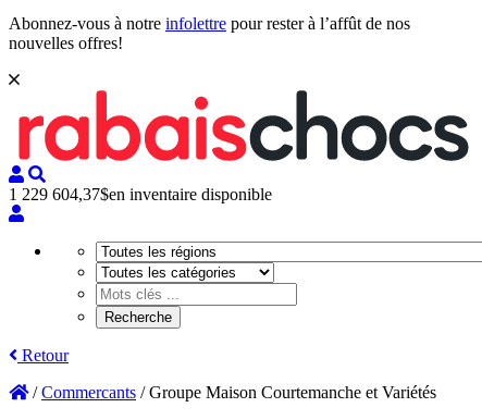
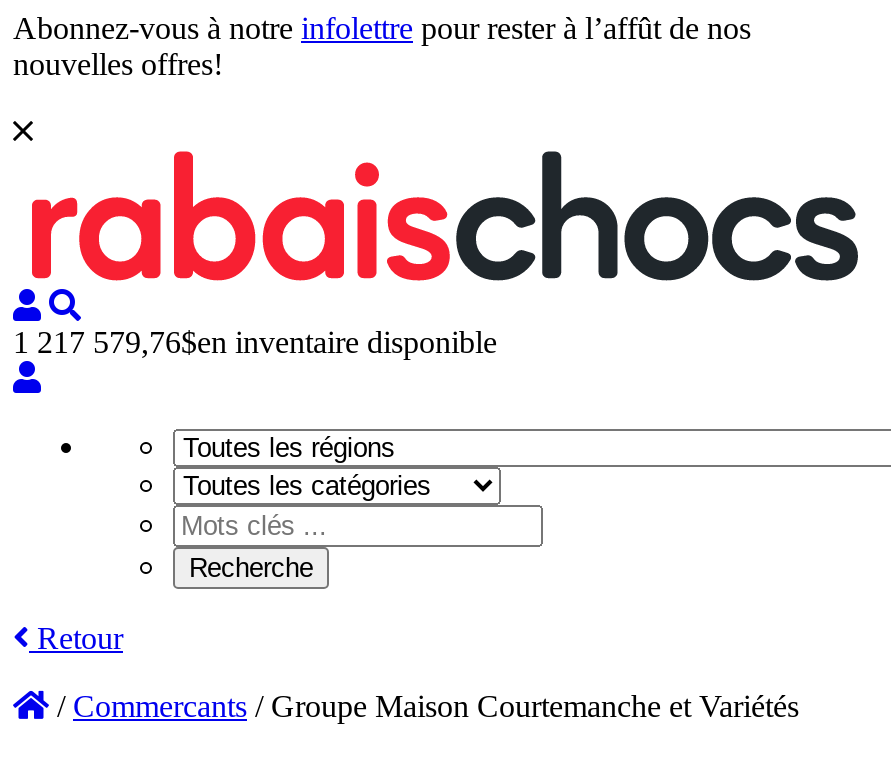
- 1 229 604,37$en inventaire disponible
+ 1 217 579,76$en inventaire disponible
